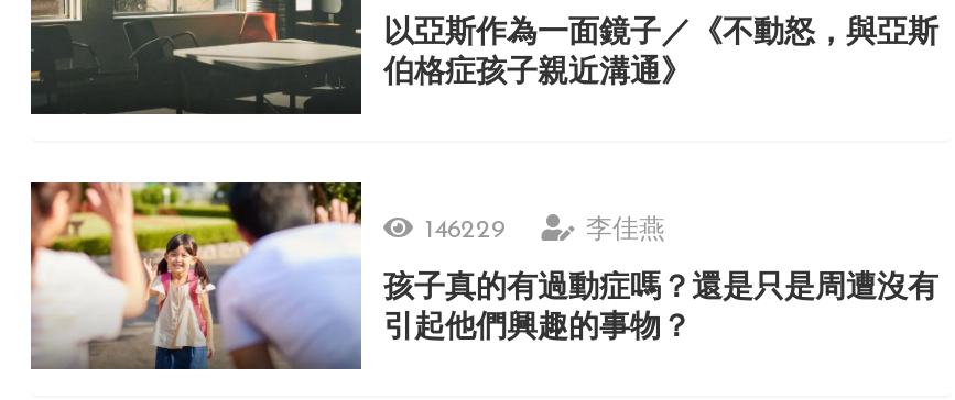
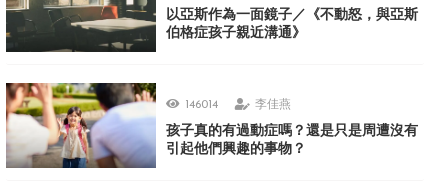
- 146229
+ 146014
